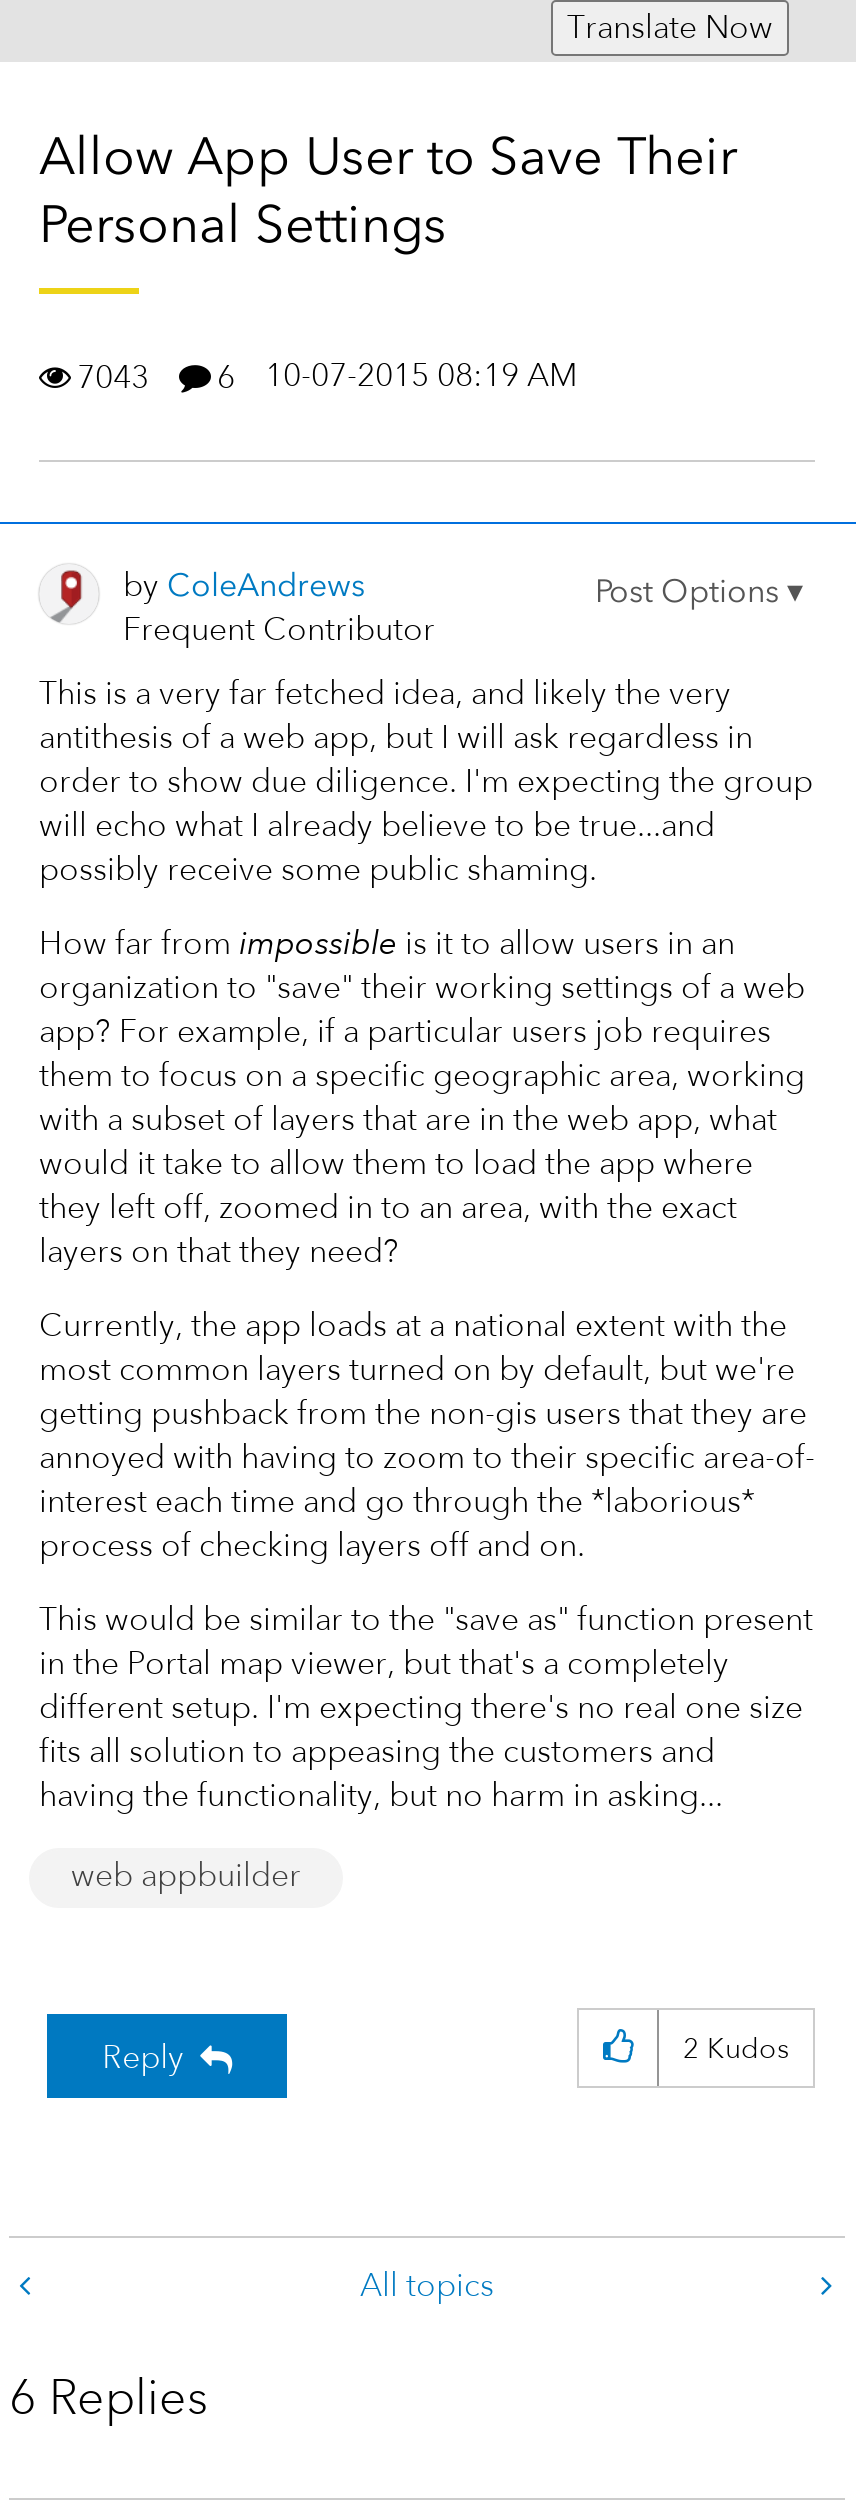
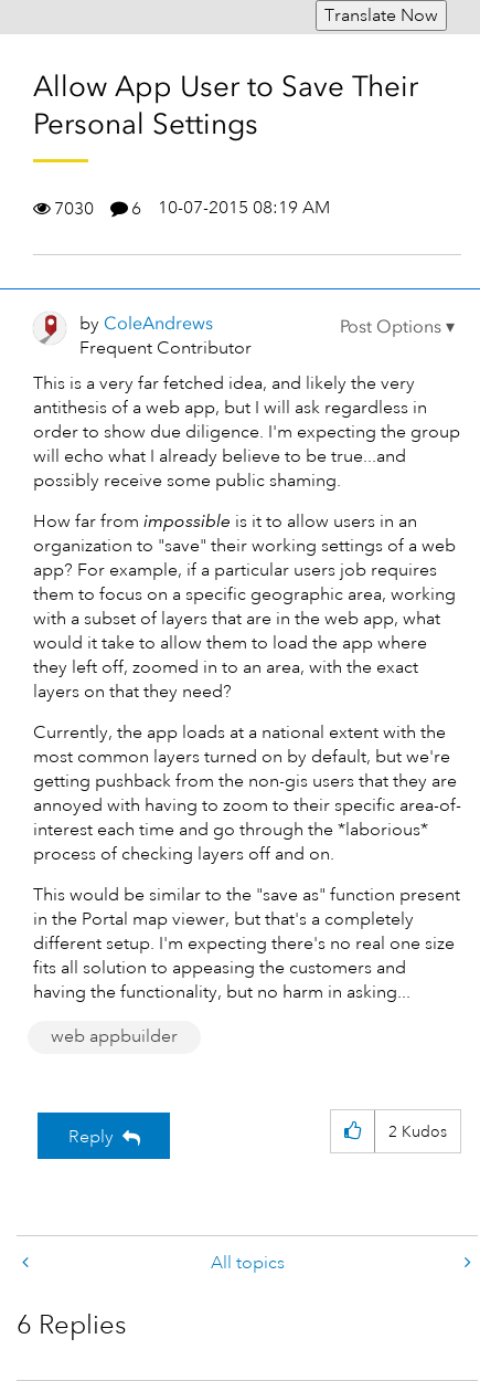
- 7043 6 10-07-2015 08:19 AM
+ 7030 6 10-07-2015 08:19 AM
